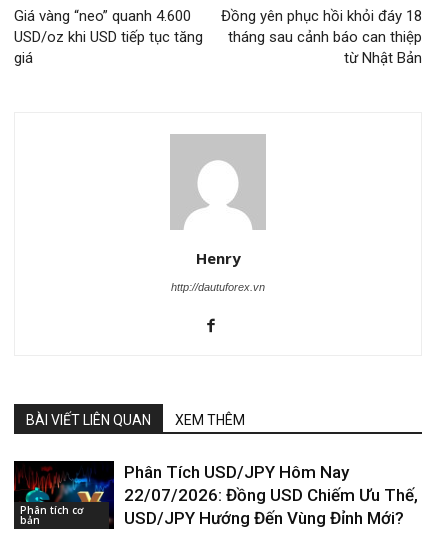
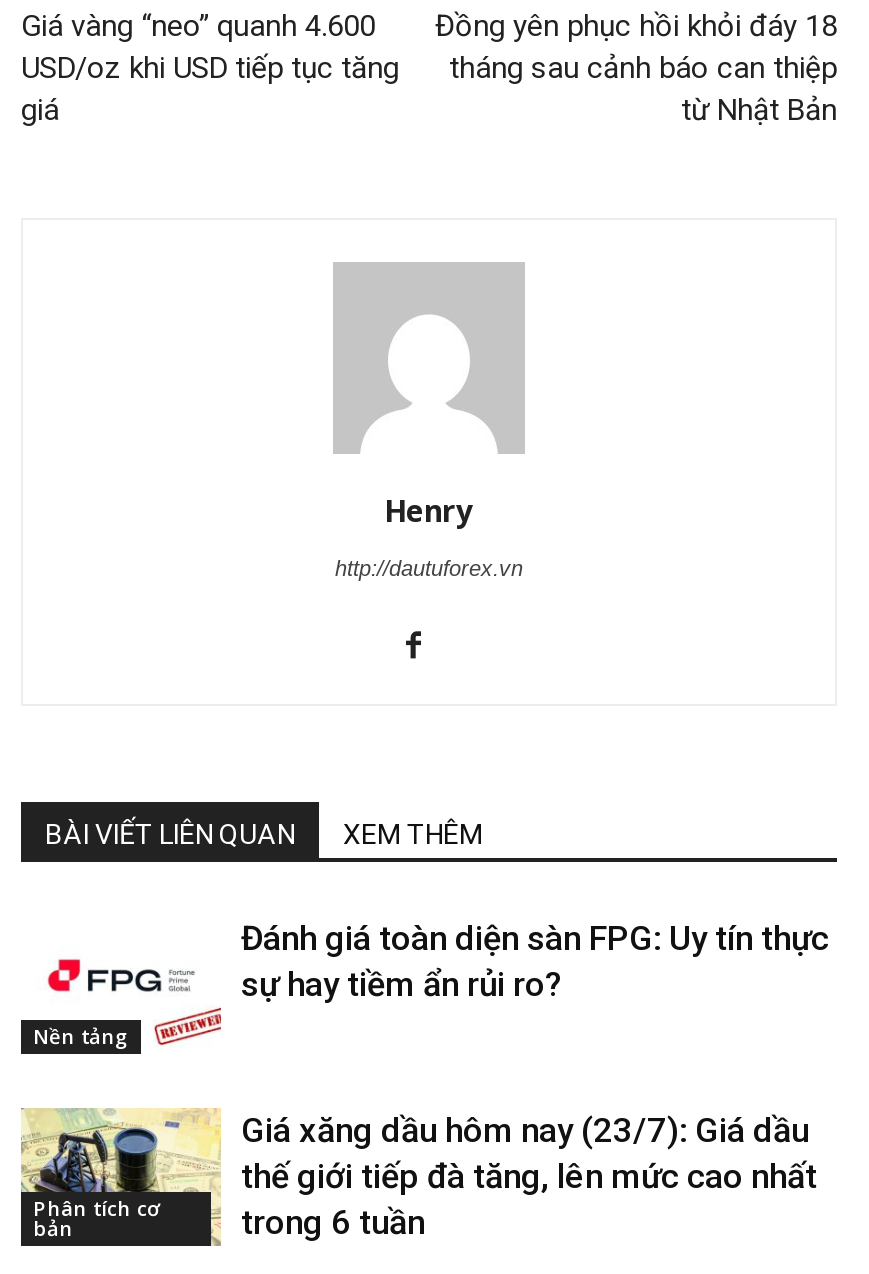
+ Nền tảng

+ Đánh giá toàn diện sàn FPG: Uy tín thực
+ sự hay tiềm ẩn rủi ro?

- [image]
- Phân Tích USD/JPY Hôm Nay
- 22/07/2026: Đồng USD Chiếm Ưu Thế,
- USD/JPY Hướng Đến Vùng Đỉnh Mới?
+ [image]
+ Giá xăng dầu hôm nay (23/7): Giá dầu
+ thế giới tiếp đà tăng, lên mức cao nhất
+ trong 6 tuần
